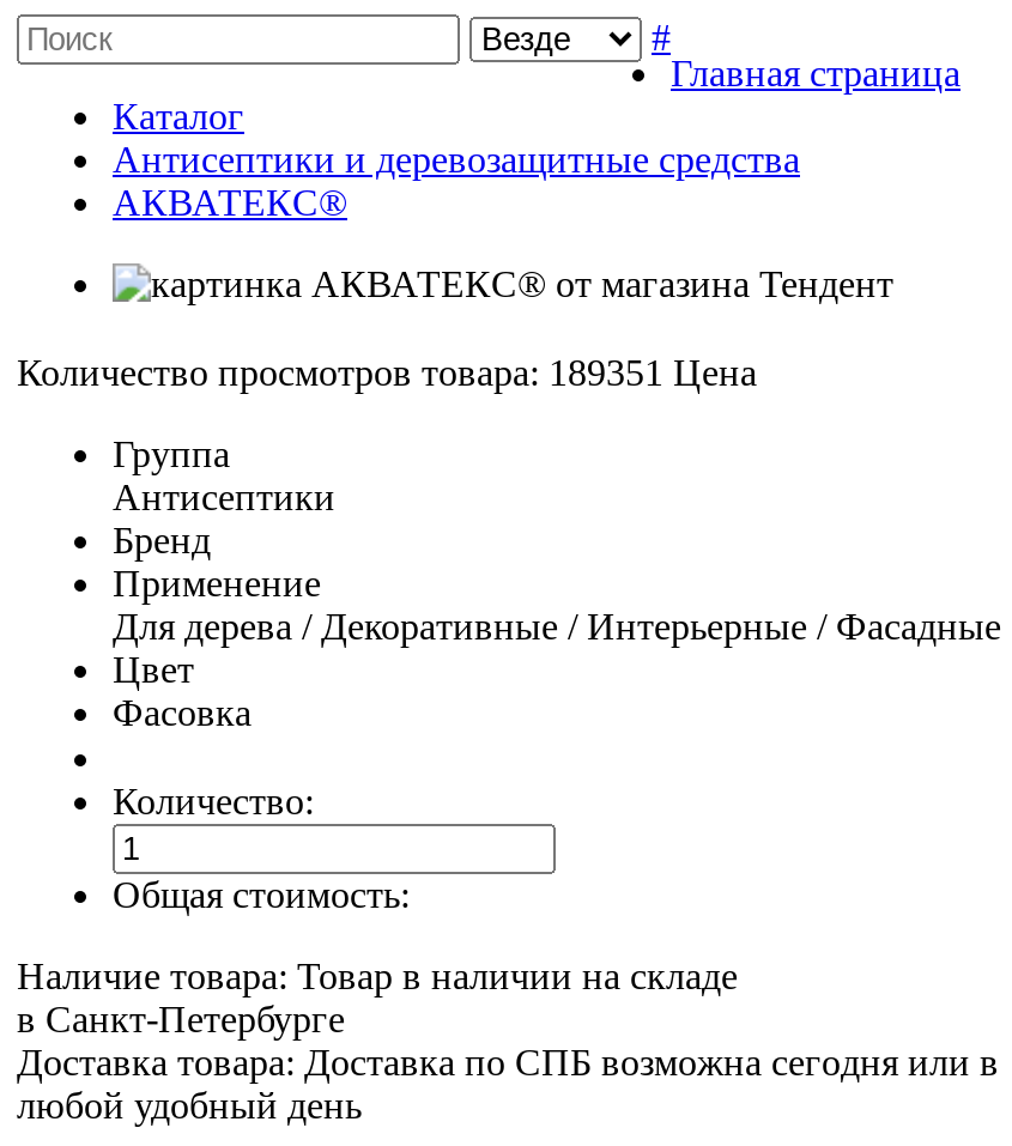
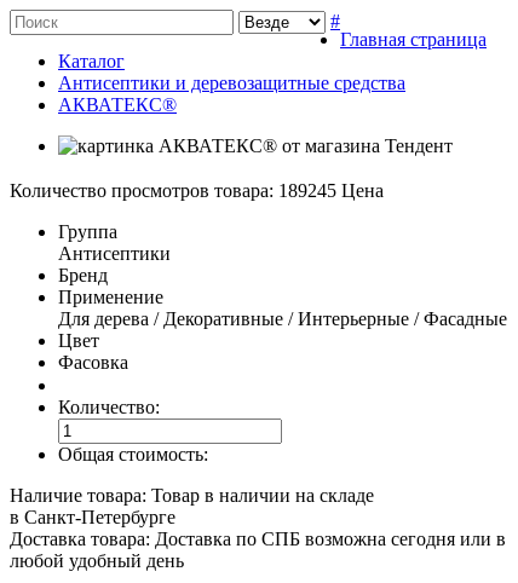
- Количество просмотров товара: 189351 Цена
+ Количество просмотров товара: 189245 Цена
